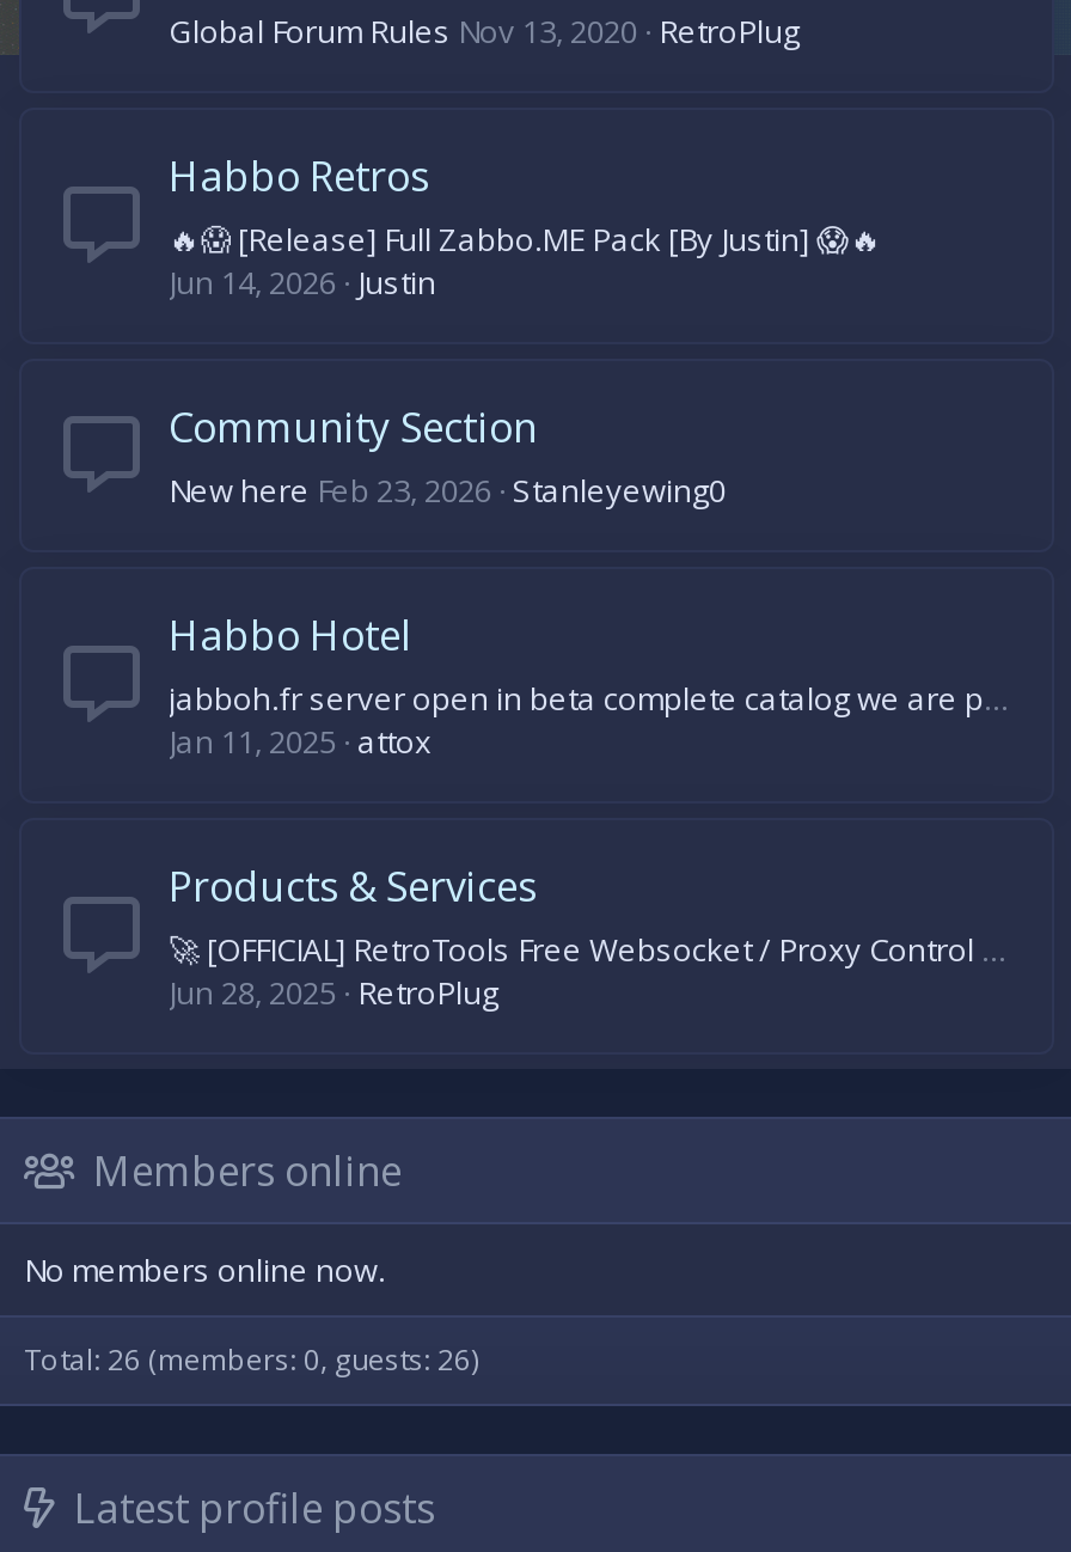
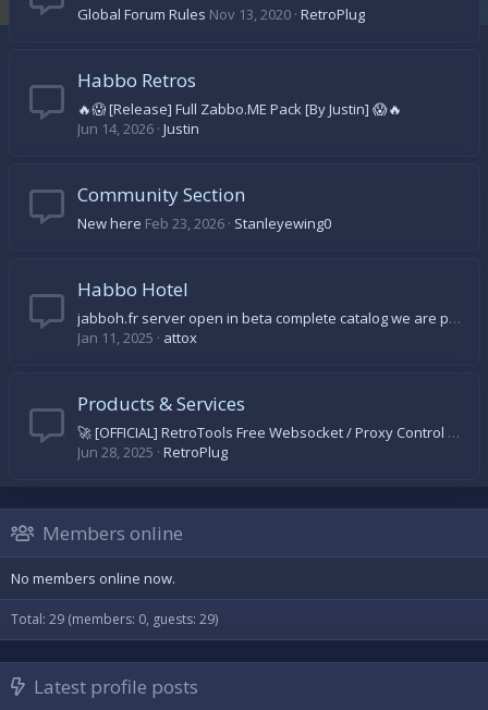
- Total: 26 (members: 0, guests: 26)
+ Total: 29 (members: 0, guests: 29)
